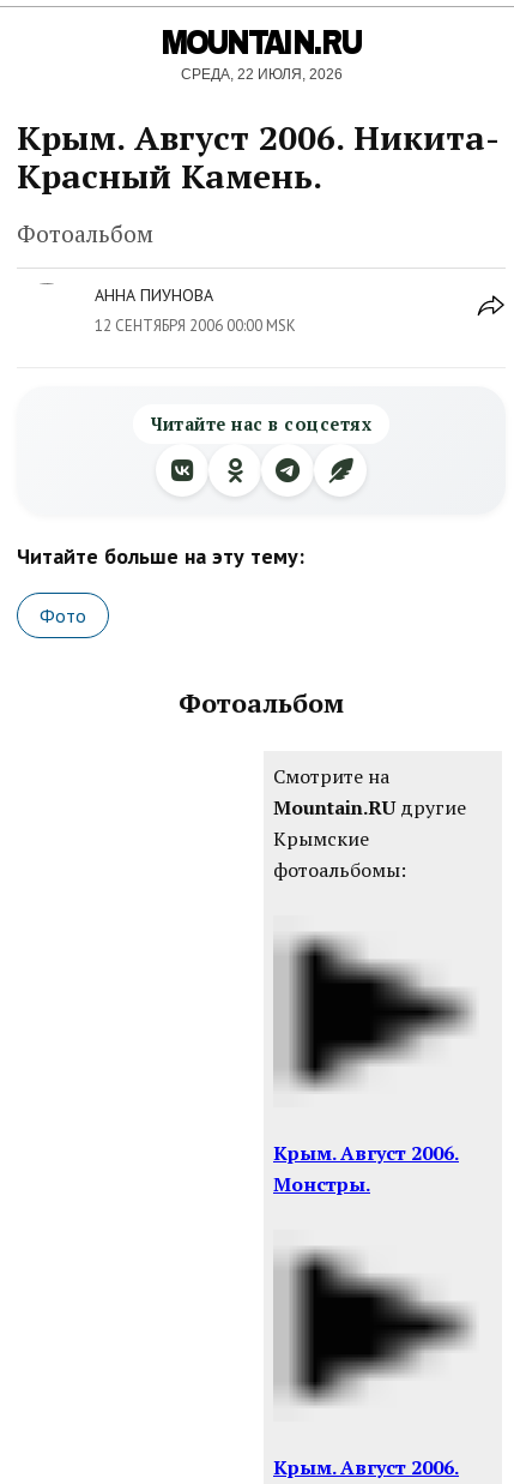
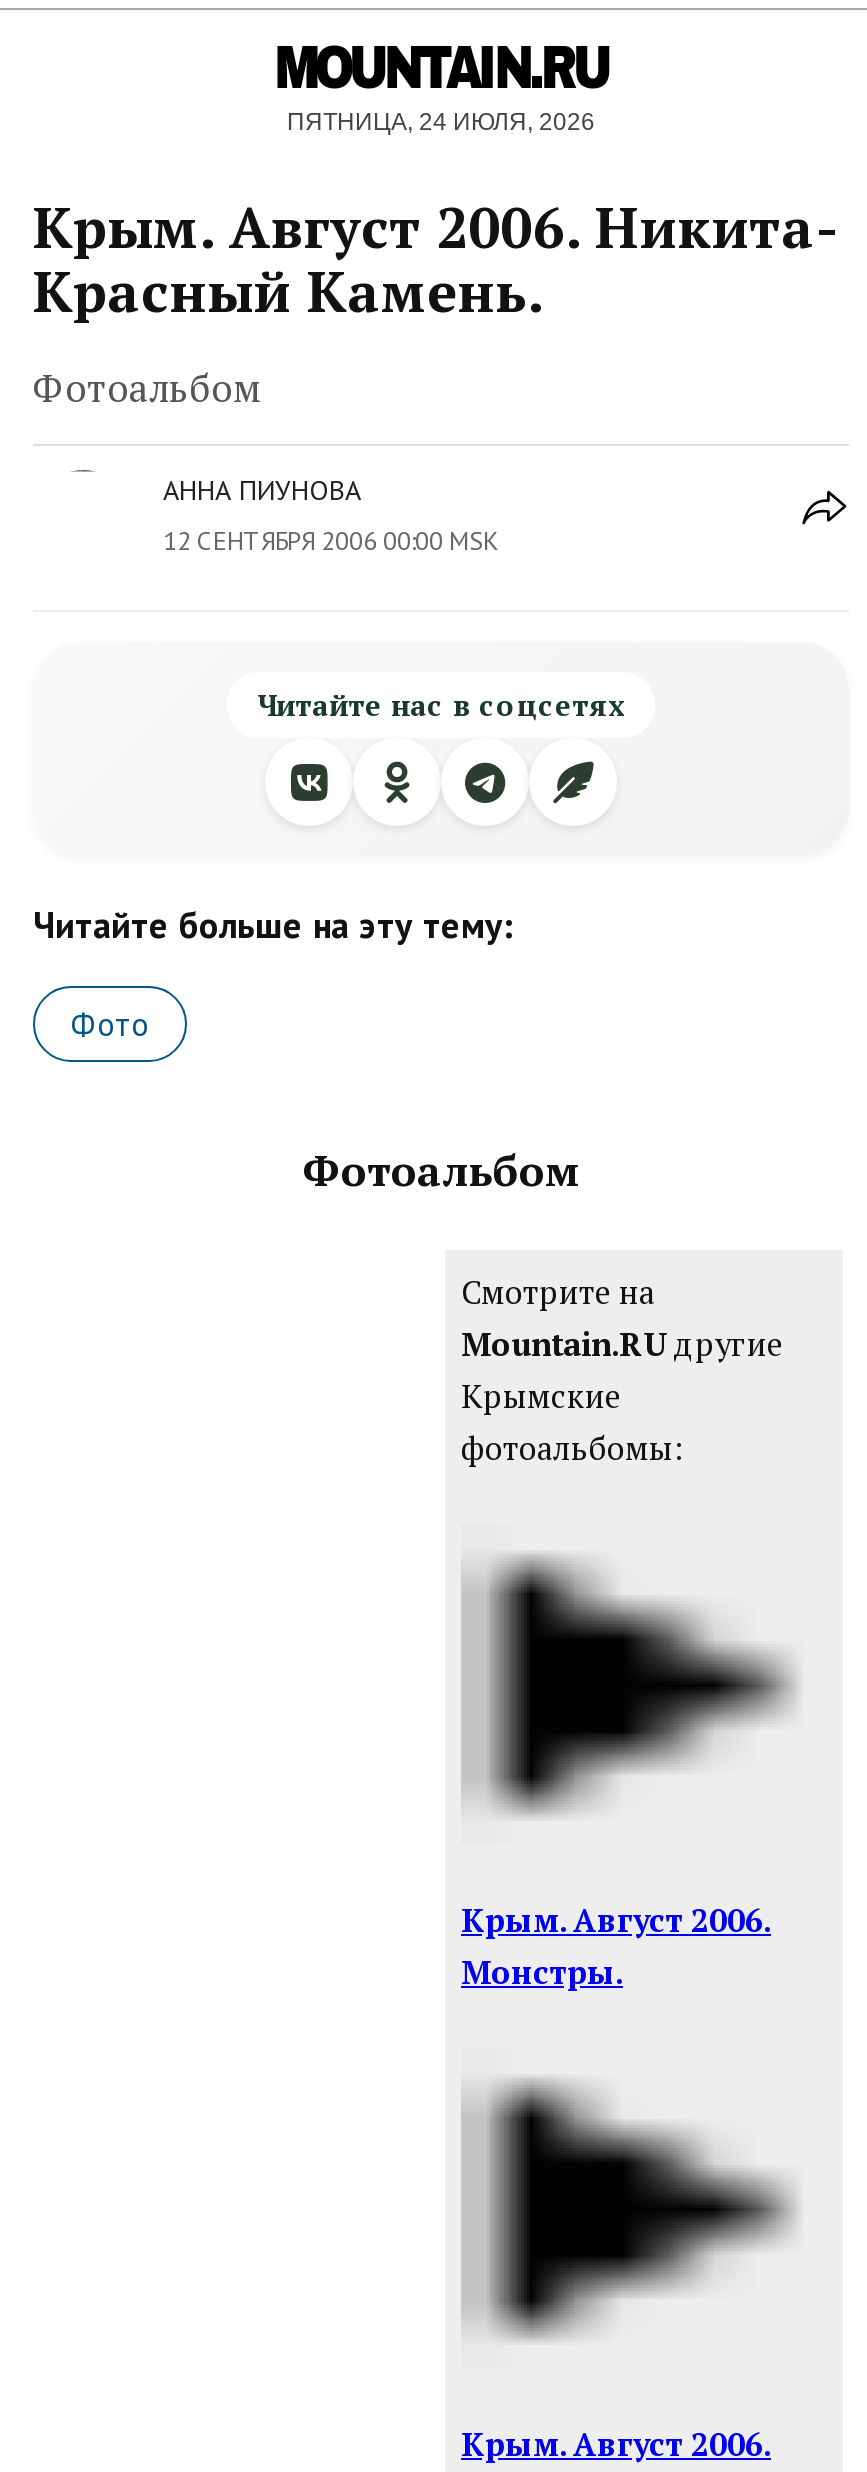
- СРЕДА, 22 ИЮЛЯ, 2026
+ ПЯТНИЦА, 24 ИЮЛЯ, 2026
